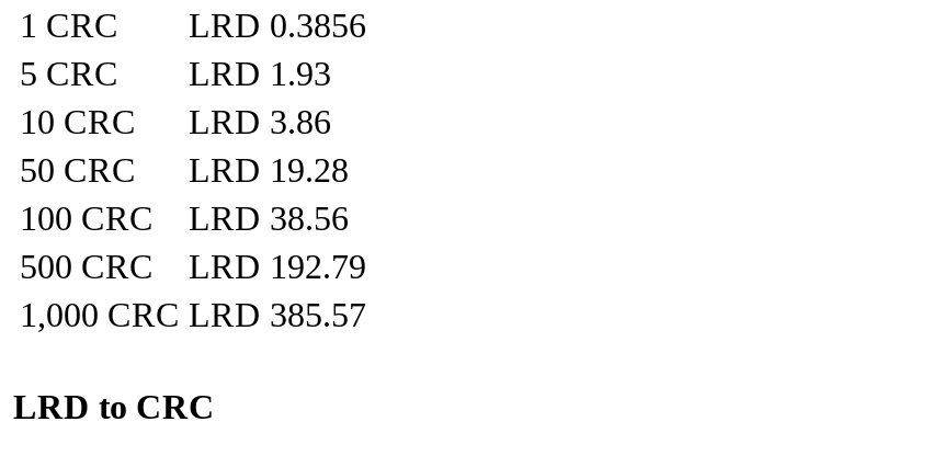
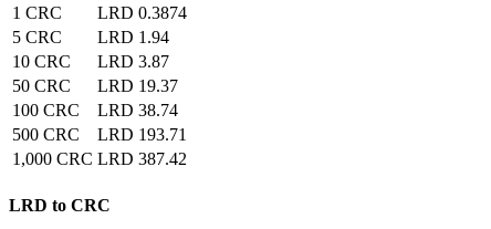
- 1 CRC LRD 0.3856
+ 1 CRC LRD 0.3874

- 5 CRC LRD 1.93
+ 5 CRC LRD 1.94

- 10 CRC LRD 3.86
+ 10 CRC LRD 3.87

- 50 CRC LRD 19.28
+ 50 CRC LRD 19.37

- 100 CRC LRD 38.56
+ 100 CRC LRD 38.74

- 500 CRC LRD 192.79
+ 500 CRC LRD 193.71

- 1,000 CRC LRD 385.57
+ 1,000 CRC LRD 387.42
